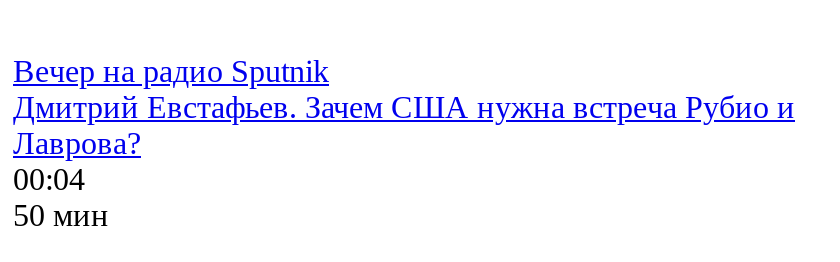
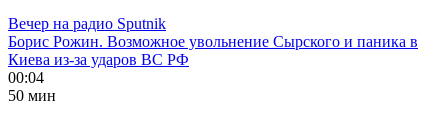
- Дмитрий Евстафьев. Зачем США нужна встреча Рубио и
- Лаврова?
+ Борис Рожин. Возможное увольнение Сырского и паника в
+ Киева из-за ударов ВС РФ
